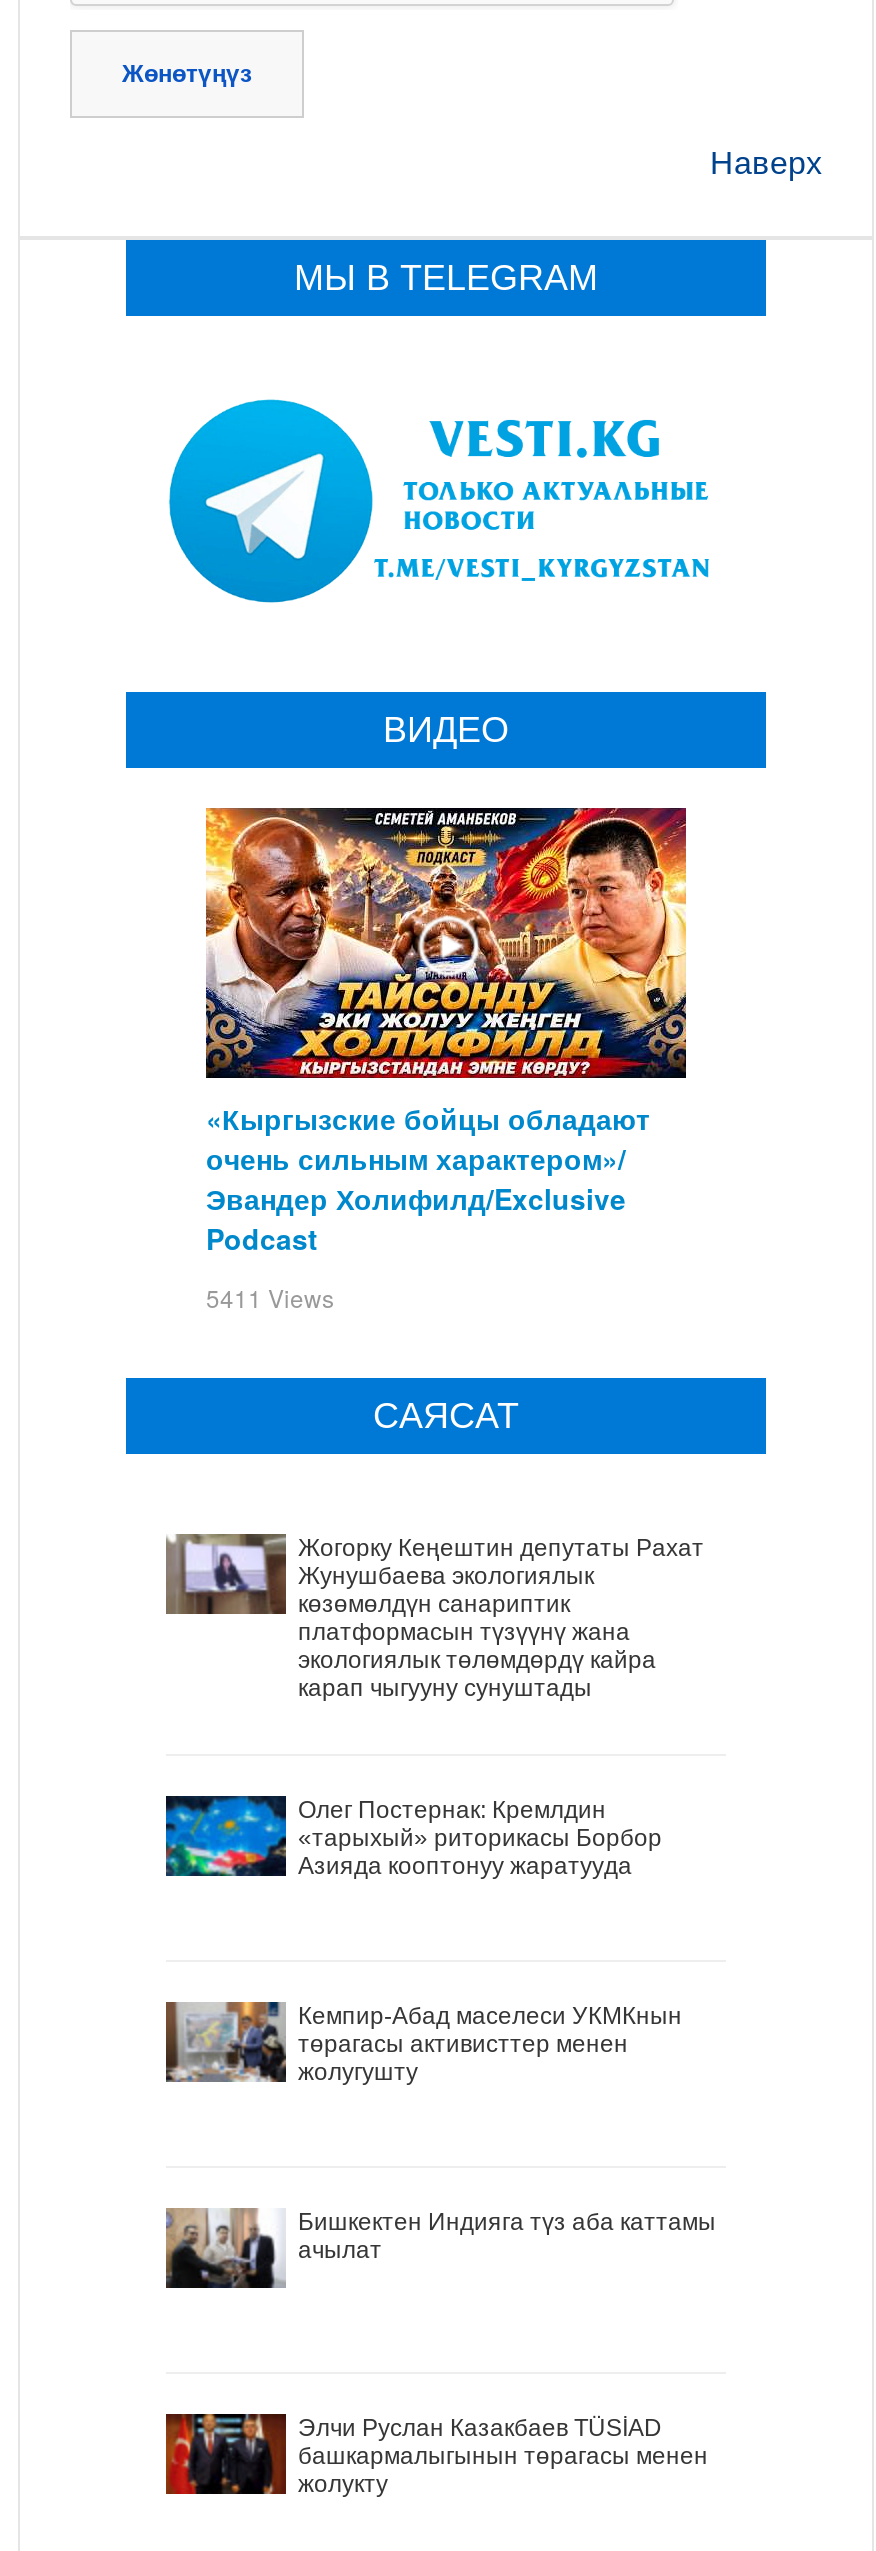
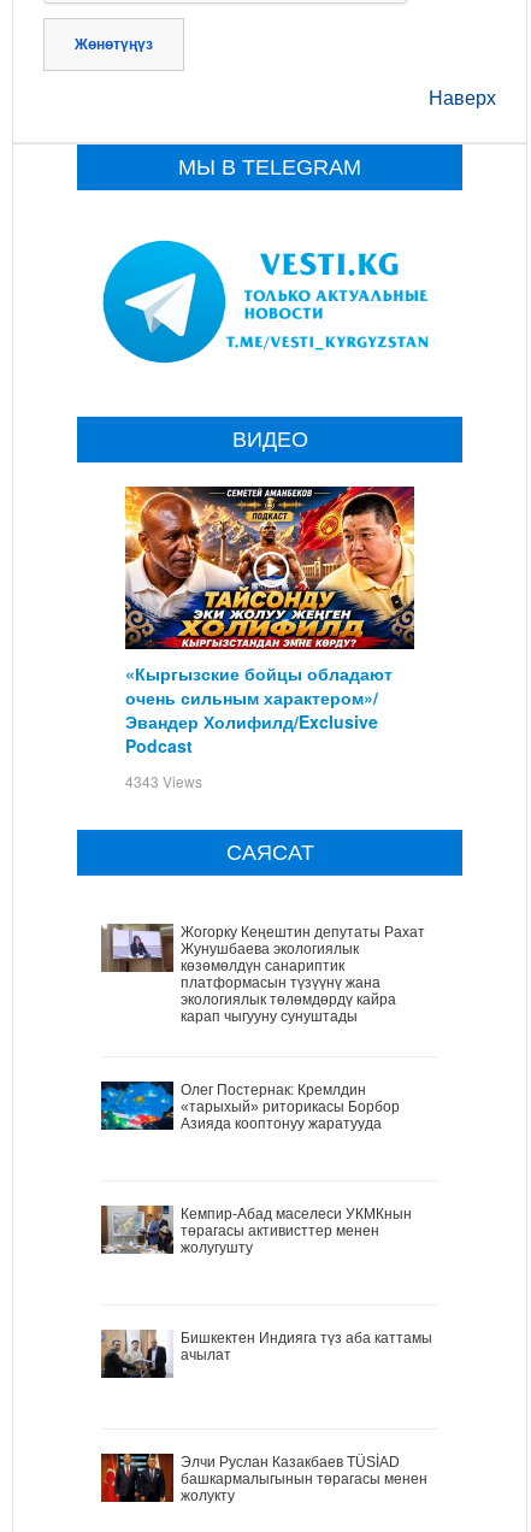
- 5411 Views
+ 4343 Views
